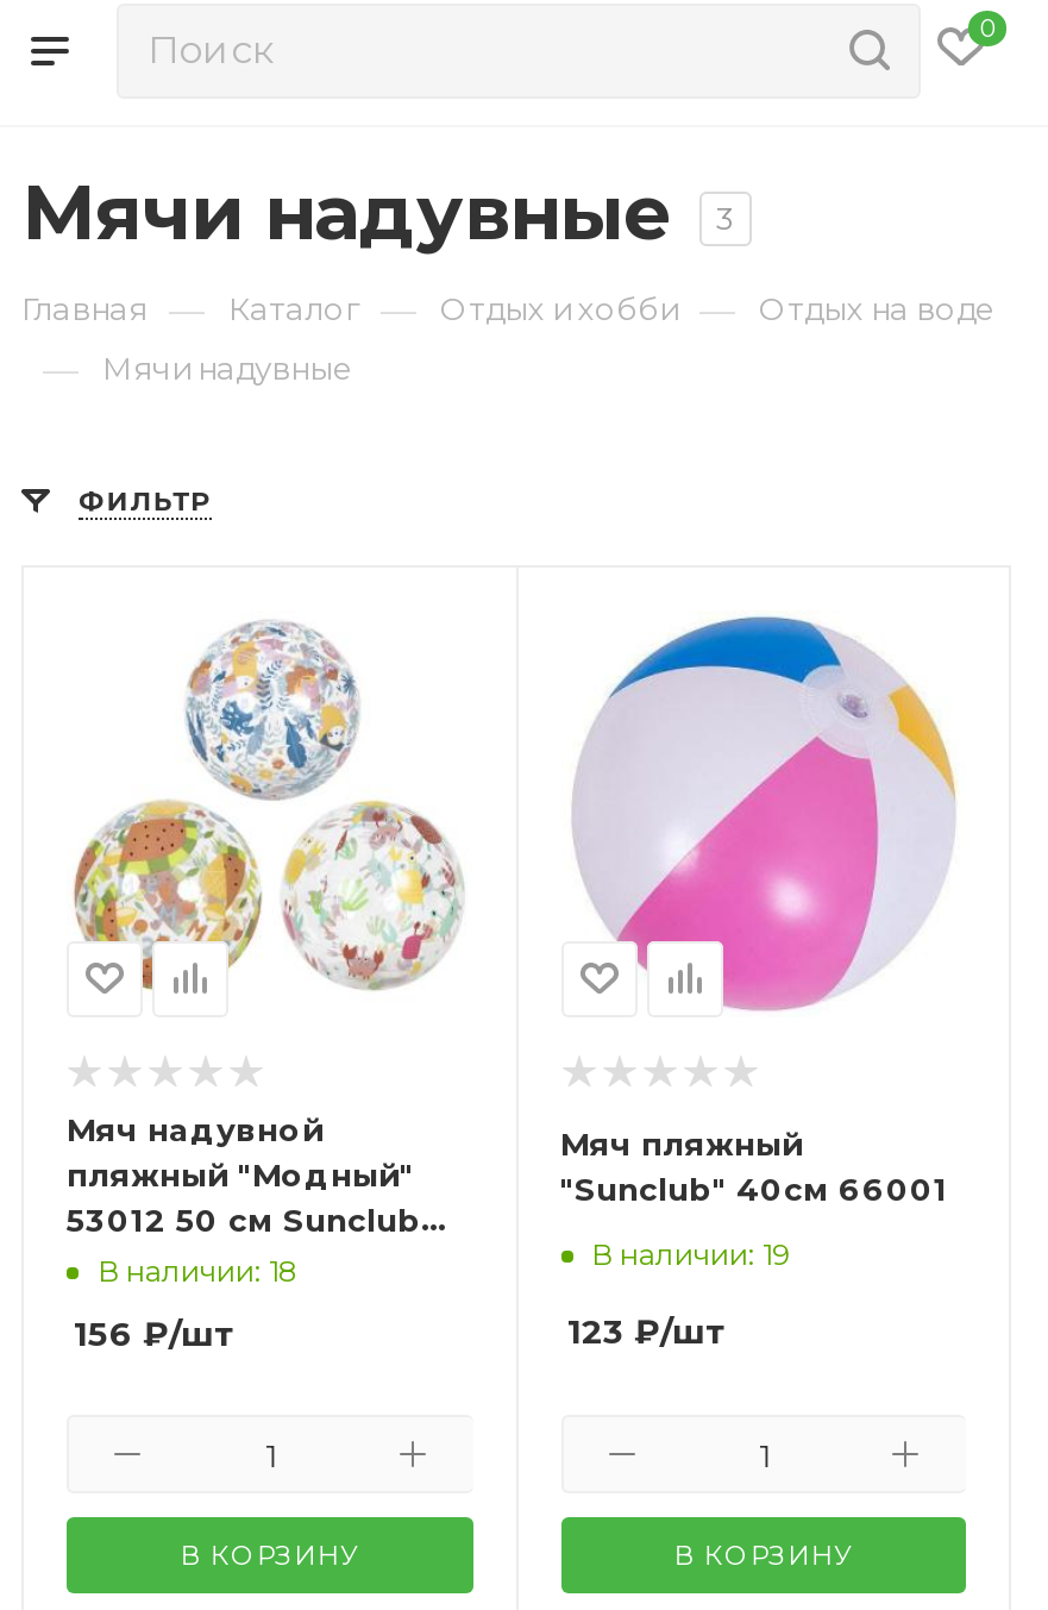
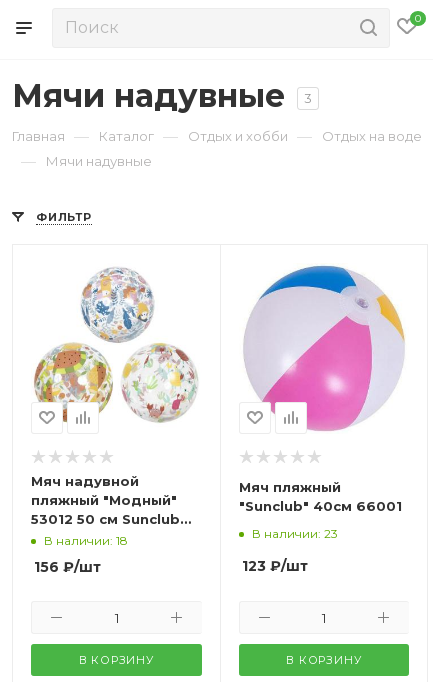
- В наличии: 19
+ В наличии: 23
